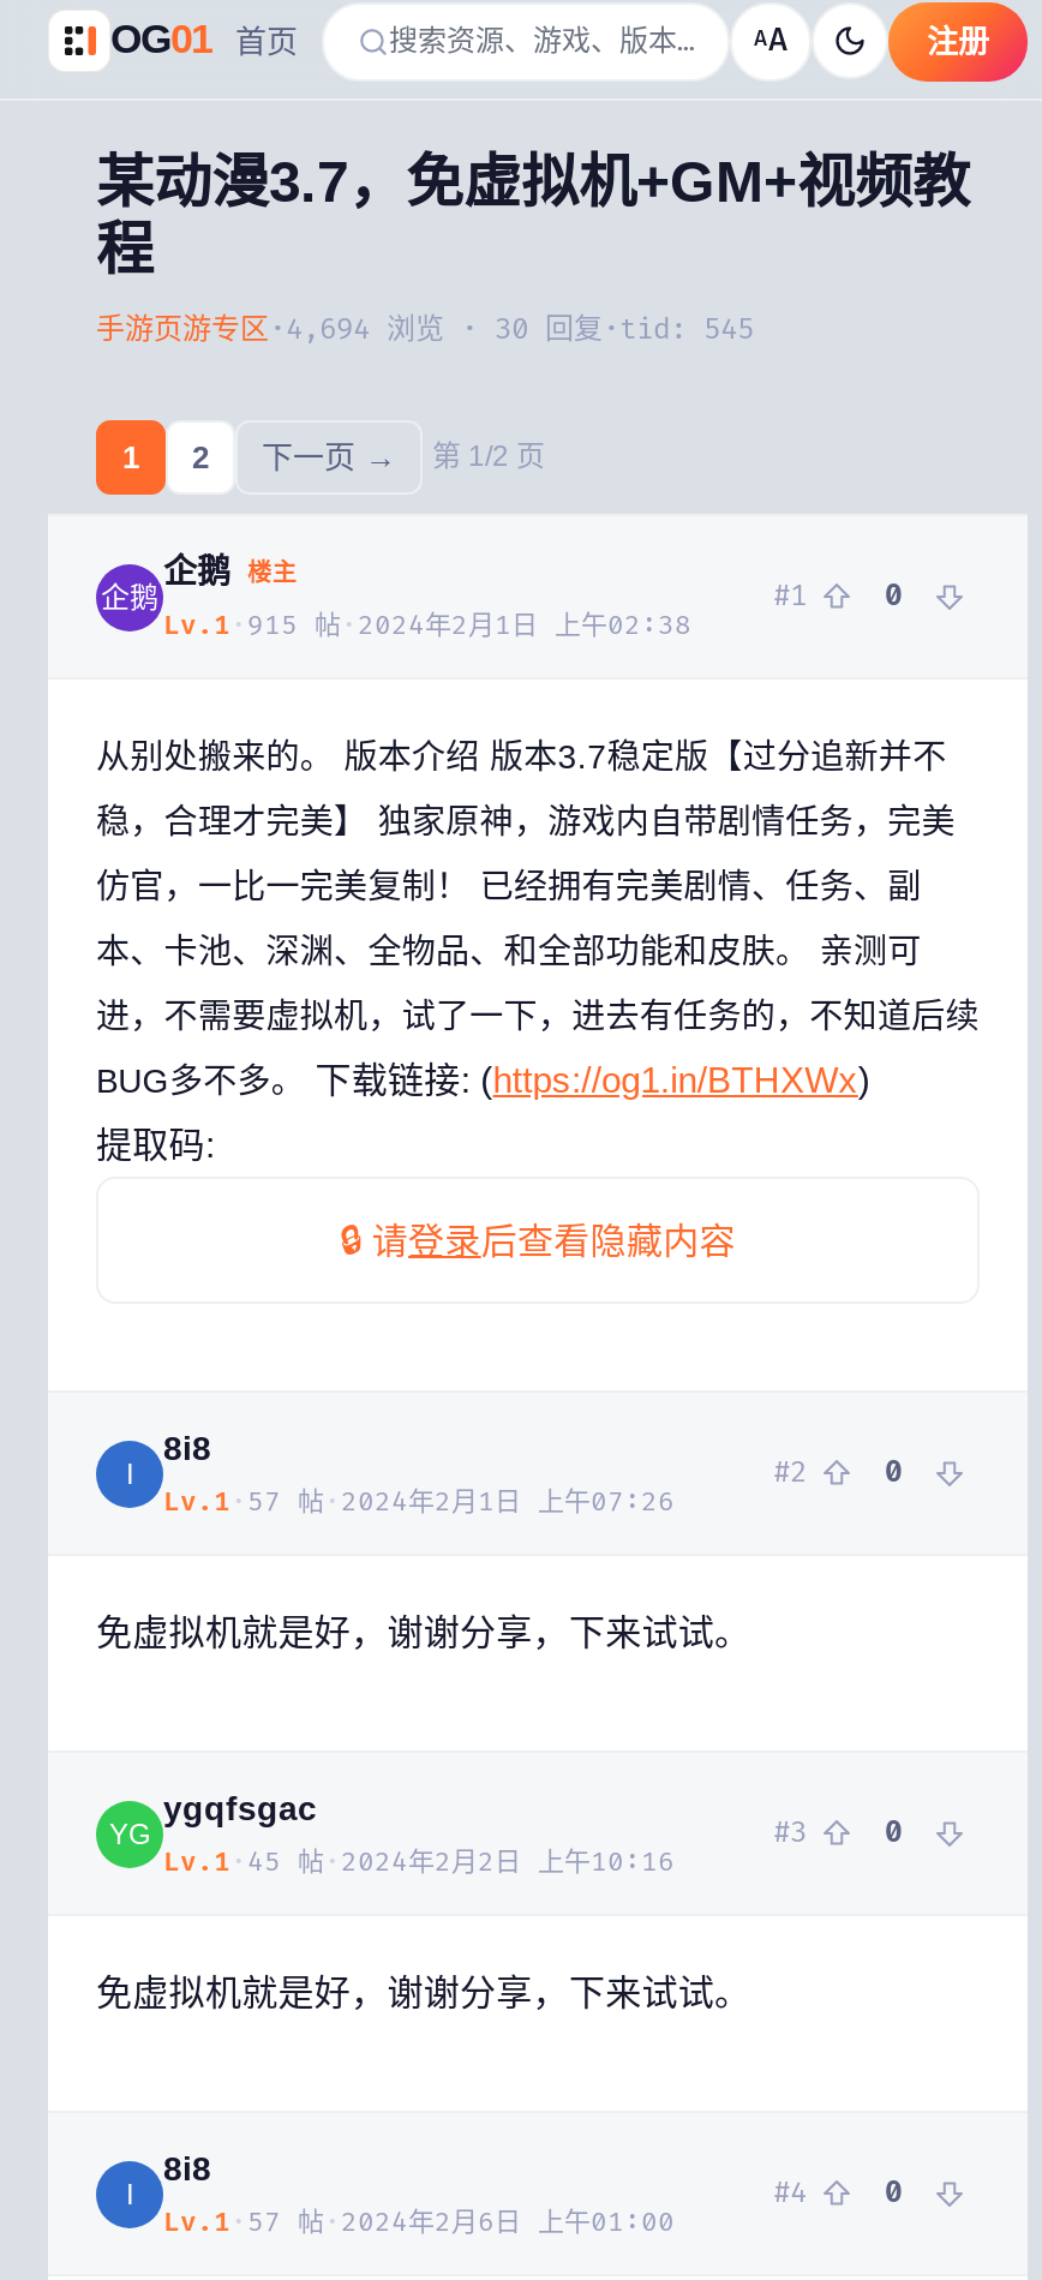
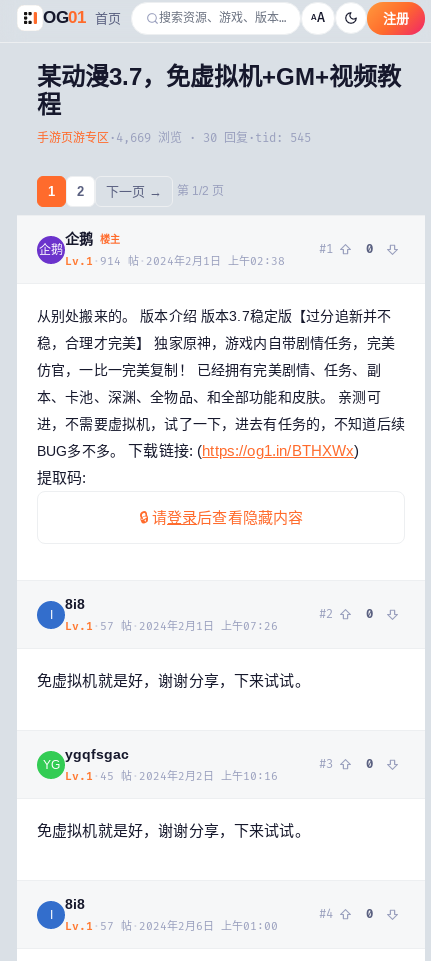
- 手游页游专区· 4,694浏览 · 30回复· tid: 545
+ 手游页游专区· 4,669浏览 · 30回复· tid: 545

- Lv. 1 · 915帖· 2024年2月1日 上午02:38
+ Lv. 1 · 914帖· 2024年2月1日 上午02:38
